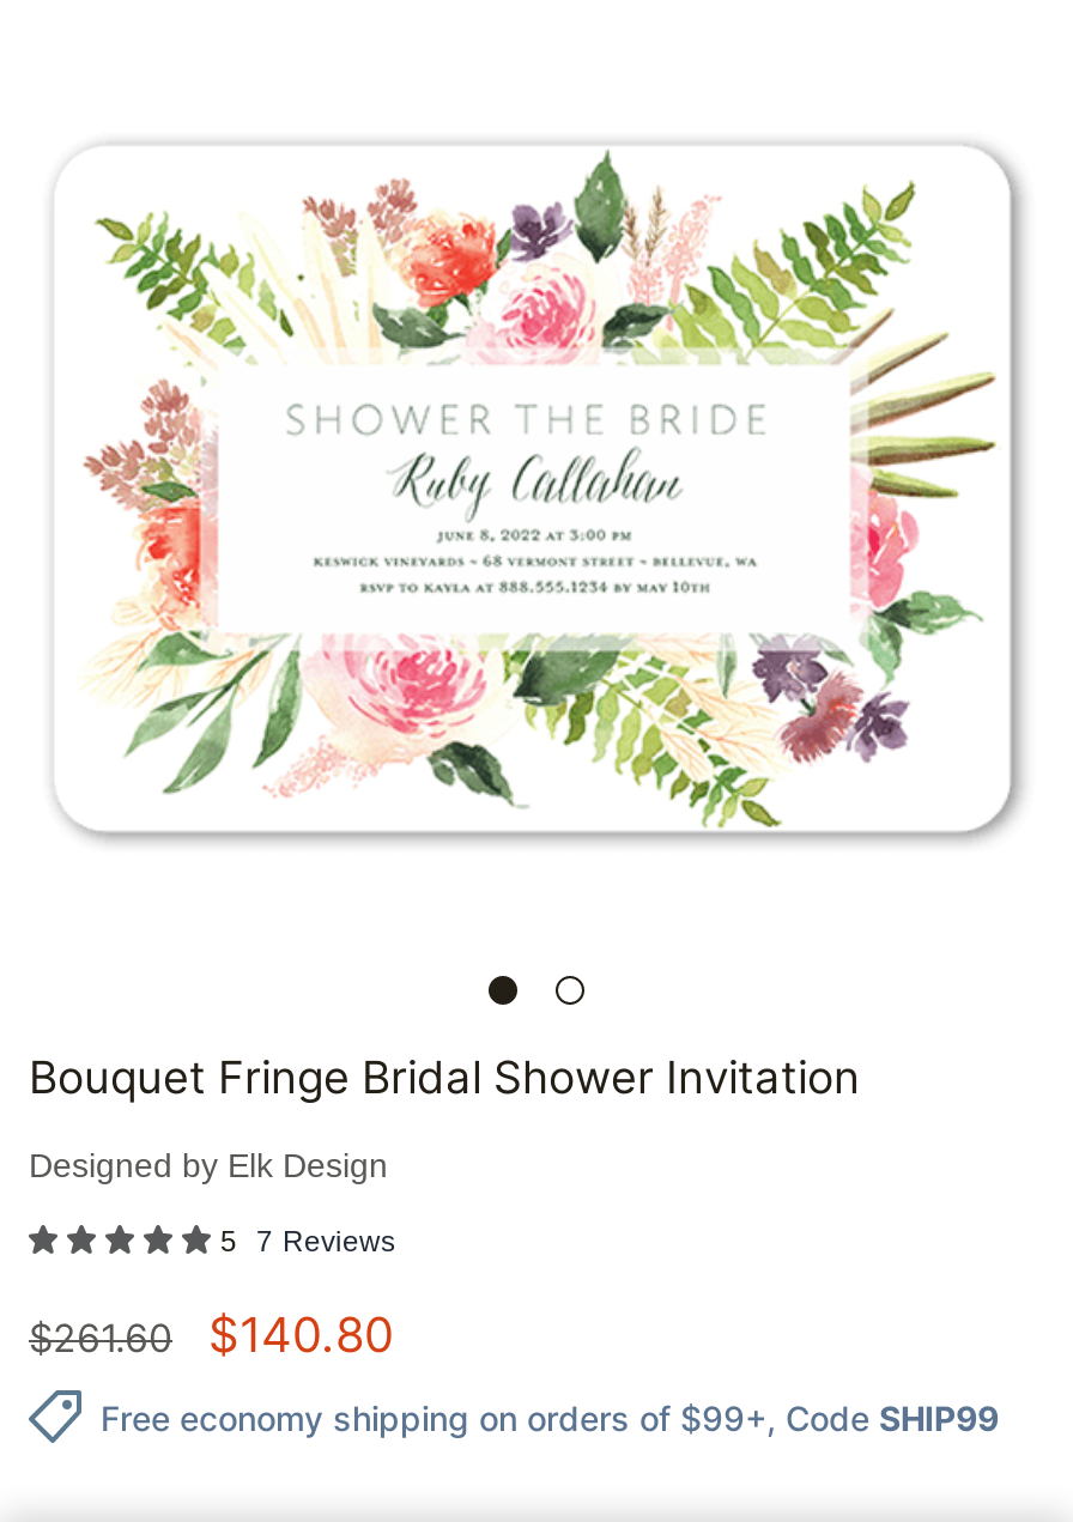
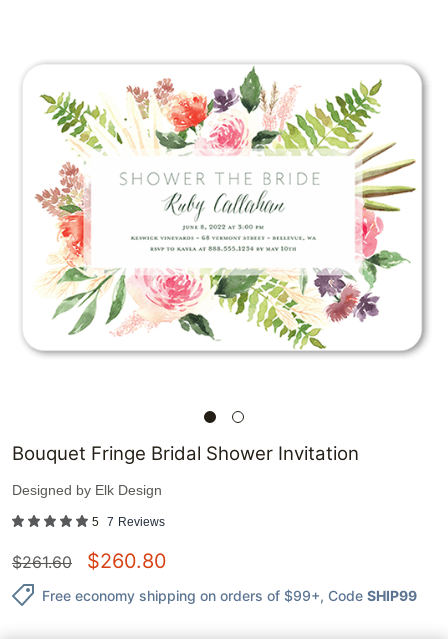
- $140.80
+ $260.80
